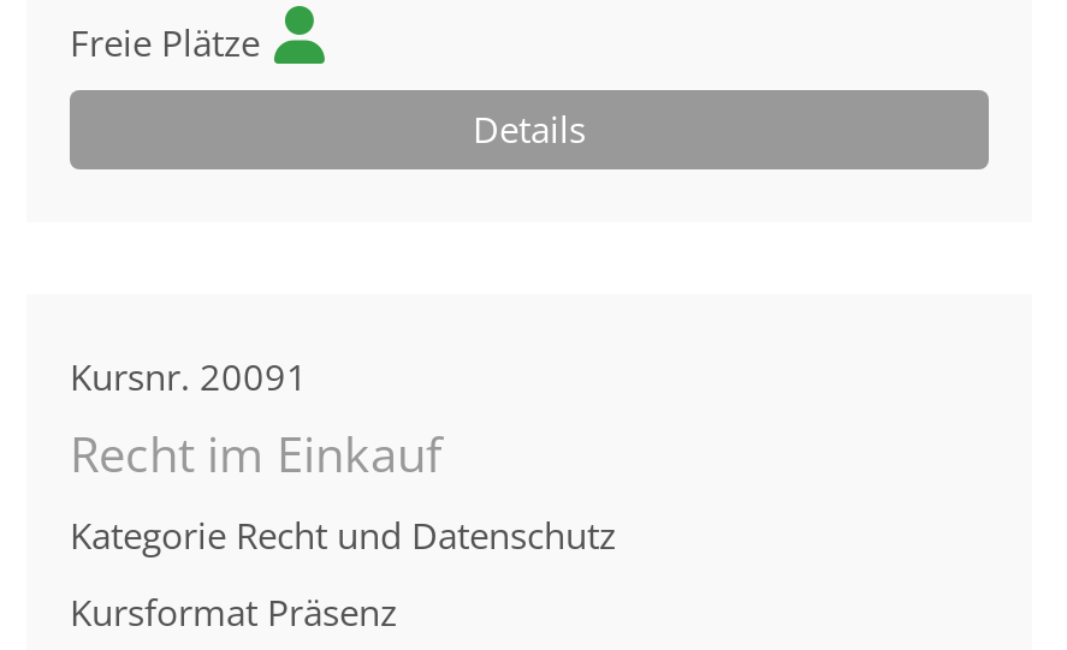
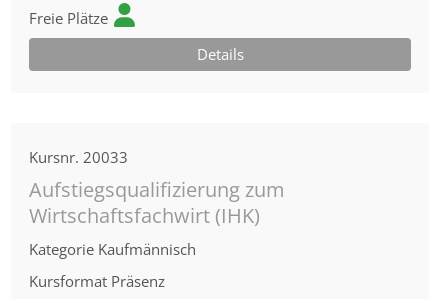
- Kursnr. 20091
- Recht im Einkauf
- Kategorie Recht und Datenschutz
+ Kursnr. 20033
+ Aufstiegsqualifizierung zum
+ Wirtschaftsfachwirt (IHK)
+ Kategorie Kaufmännisch
